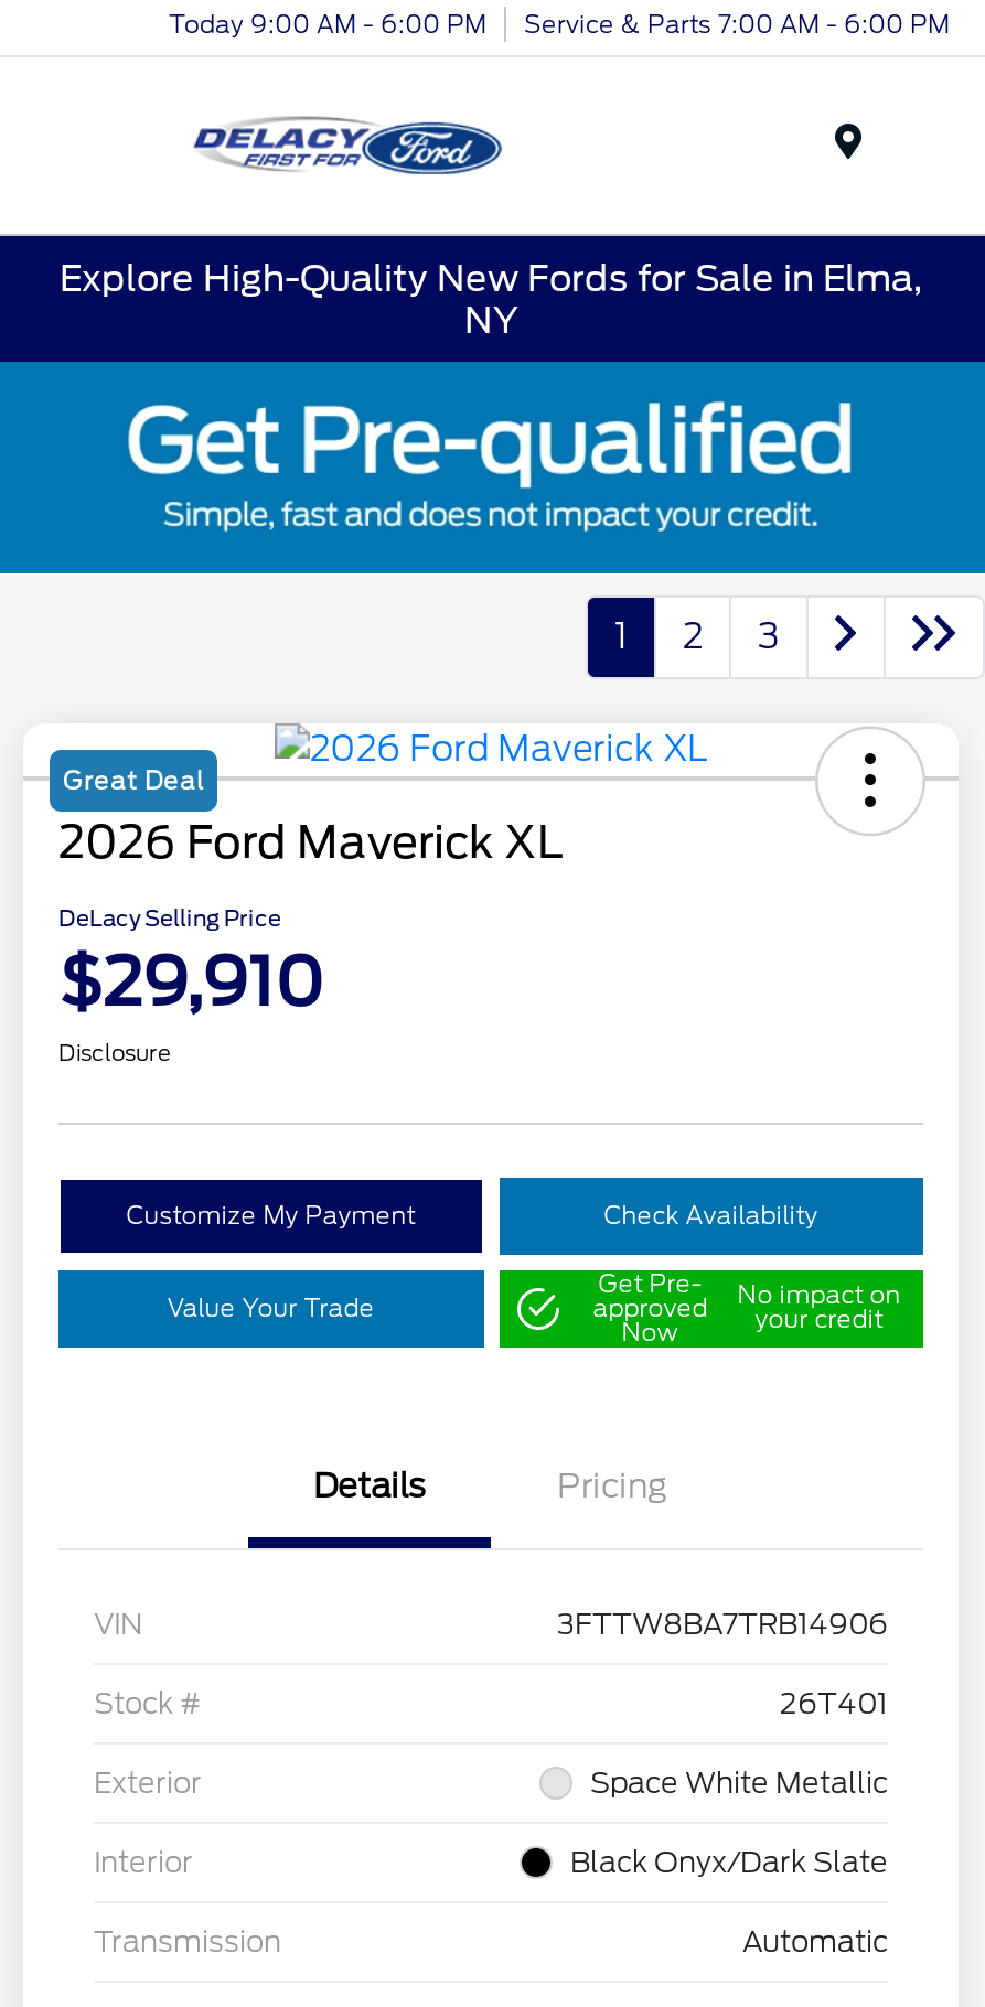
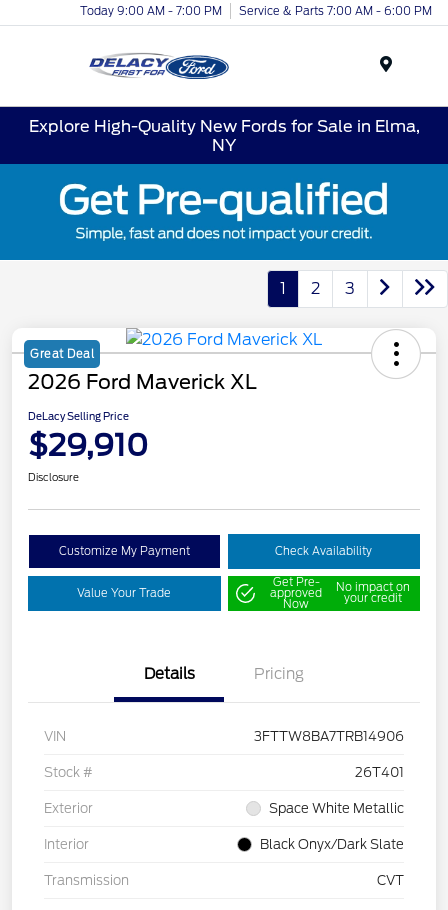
- Today 9:00 AM - 6:00 PM Service & Parts 7:00 AM - 6:00 PM
+ Today 9:00 AM - 7:00 PM Service & Parts 7:00 AM - 6:00 PM

- Automatic
+ CVT
